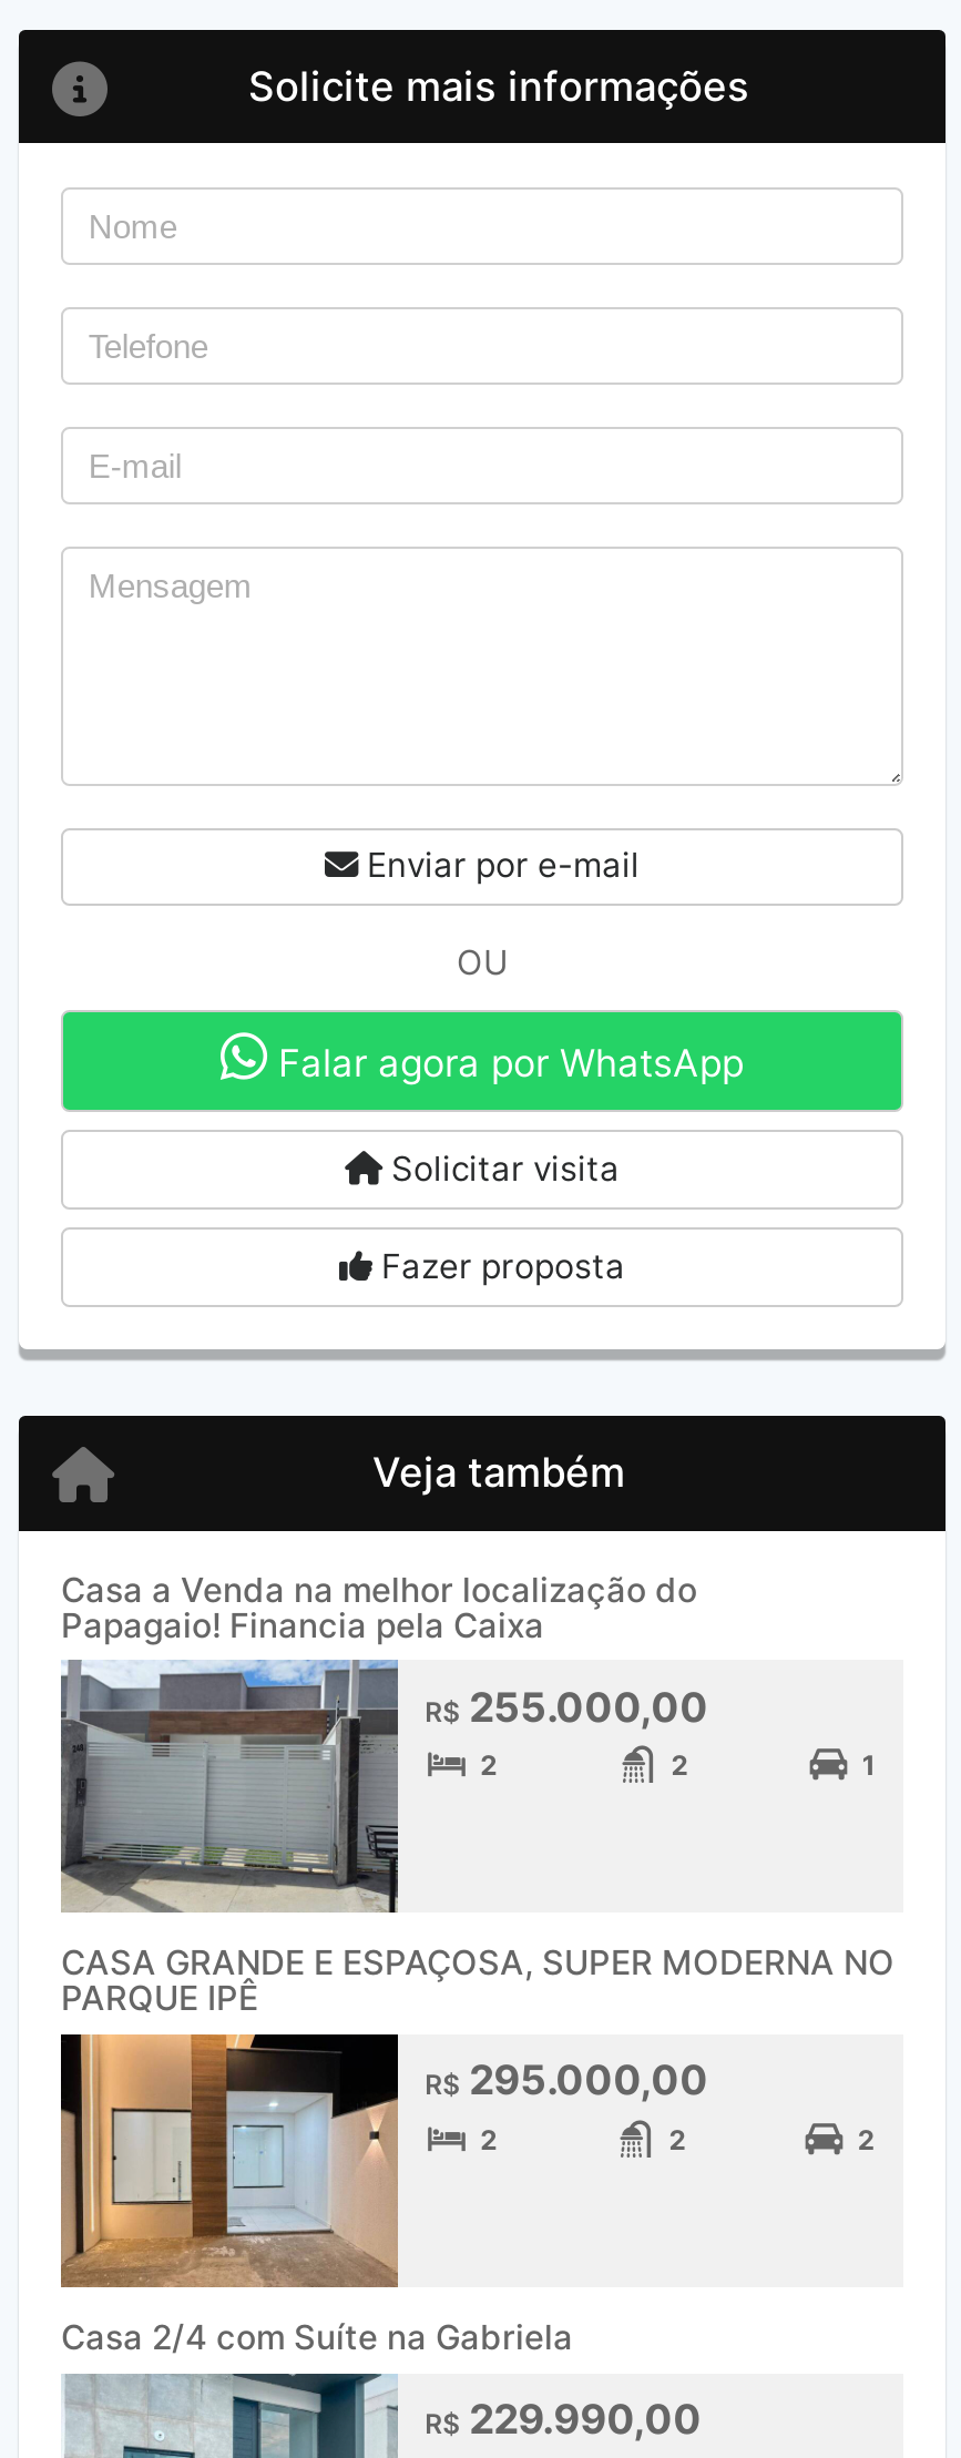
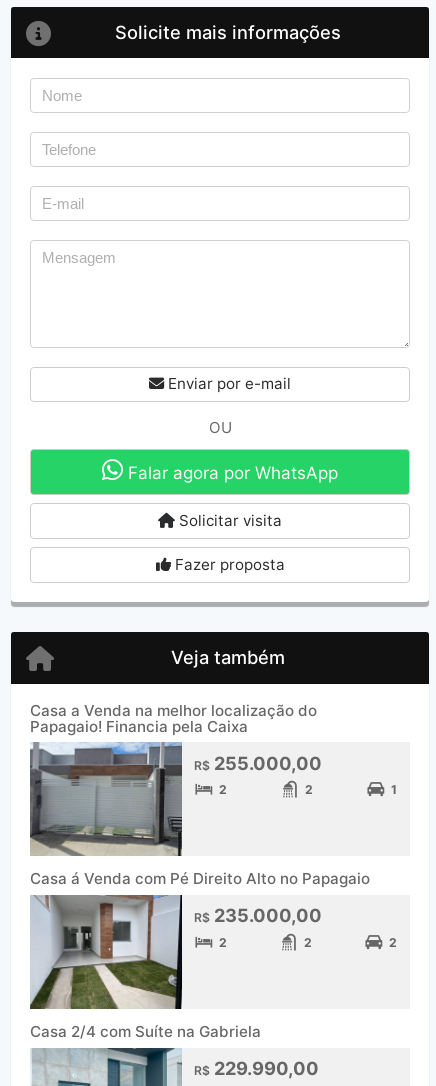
- CASA GRANDE E ESPAÇOSA, SUPER MODERNA NO
- PARQUE IPÊ
+ Casa á Venda com Pé Direito Alto no Papagaio

- [image]
- R$295.000,00
+ [image]
+ R$235.000,00
